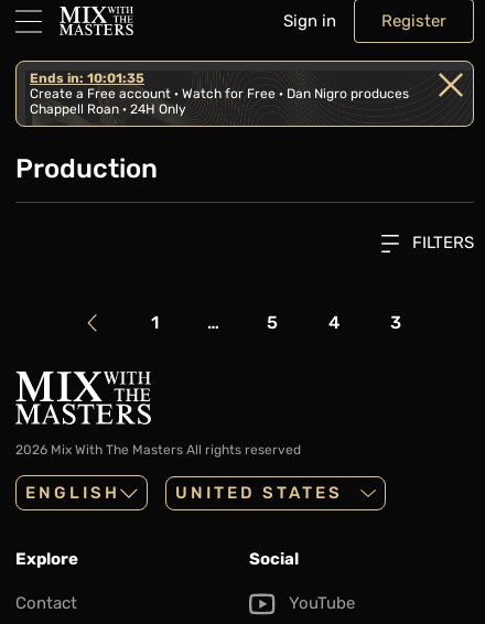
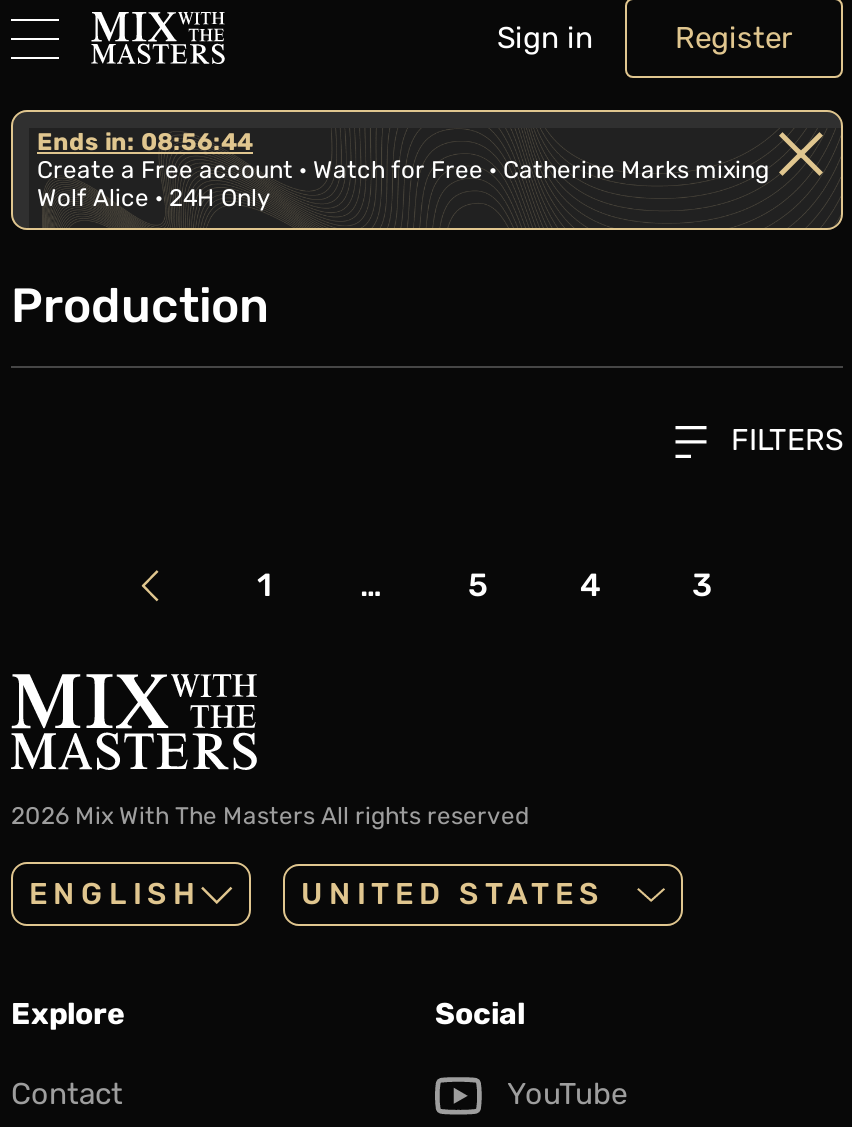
- Ends in: 10:01:35
+ Ends in: 08:56:44

- Create a Free account · Watch for Free · Dan Nigro produces
+ Create a Free account · Watch for Free · Catherine Marks mixing

- Chappell Roan · 24H Only
+ Wolf Alice · 24H Only
